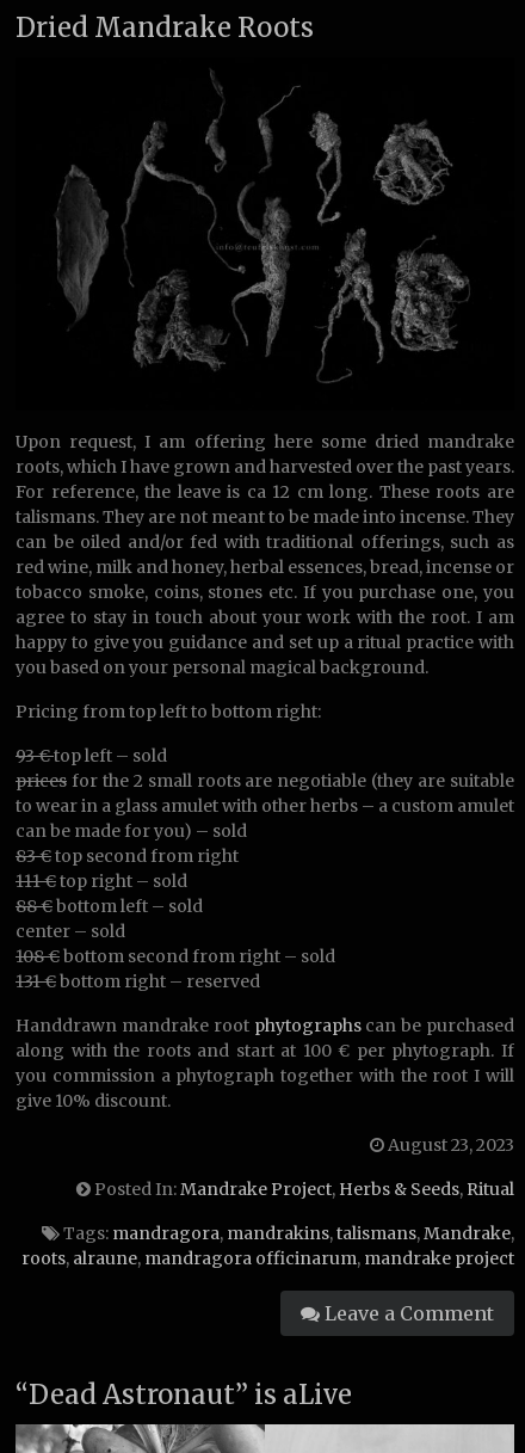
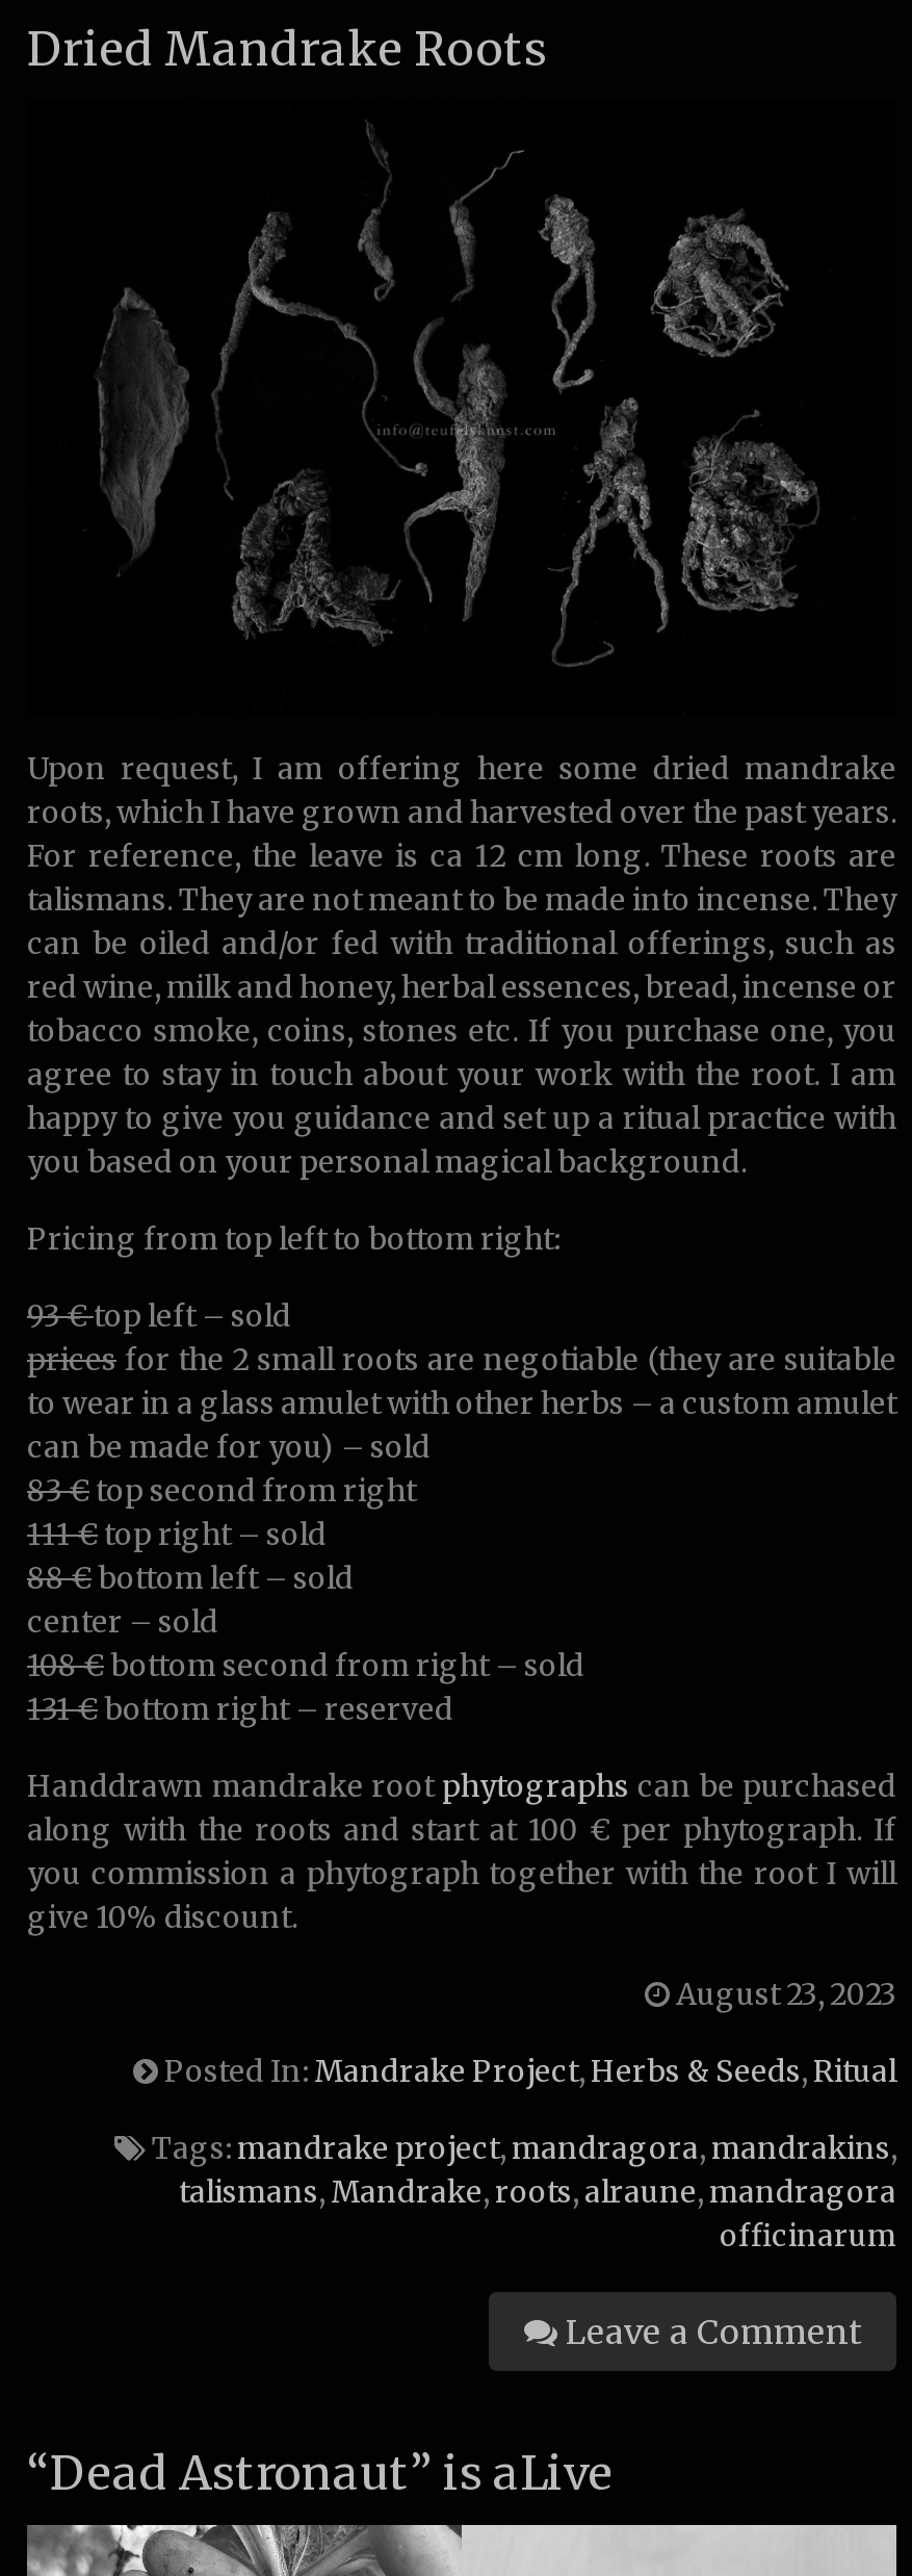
- Tags: mandragora, mandrakins, talismans, Mandrake,
- roots, alraune, mandragora officinarum, mandrake project
+ Tags: mandrake project, mandragora, mandrakins,
+ talismans, Mandrake, roots, alraune, mandragora
+ officinarum
